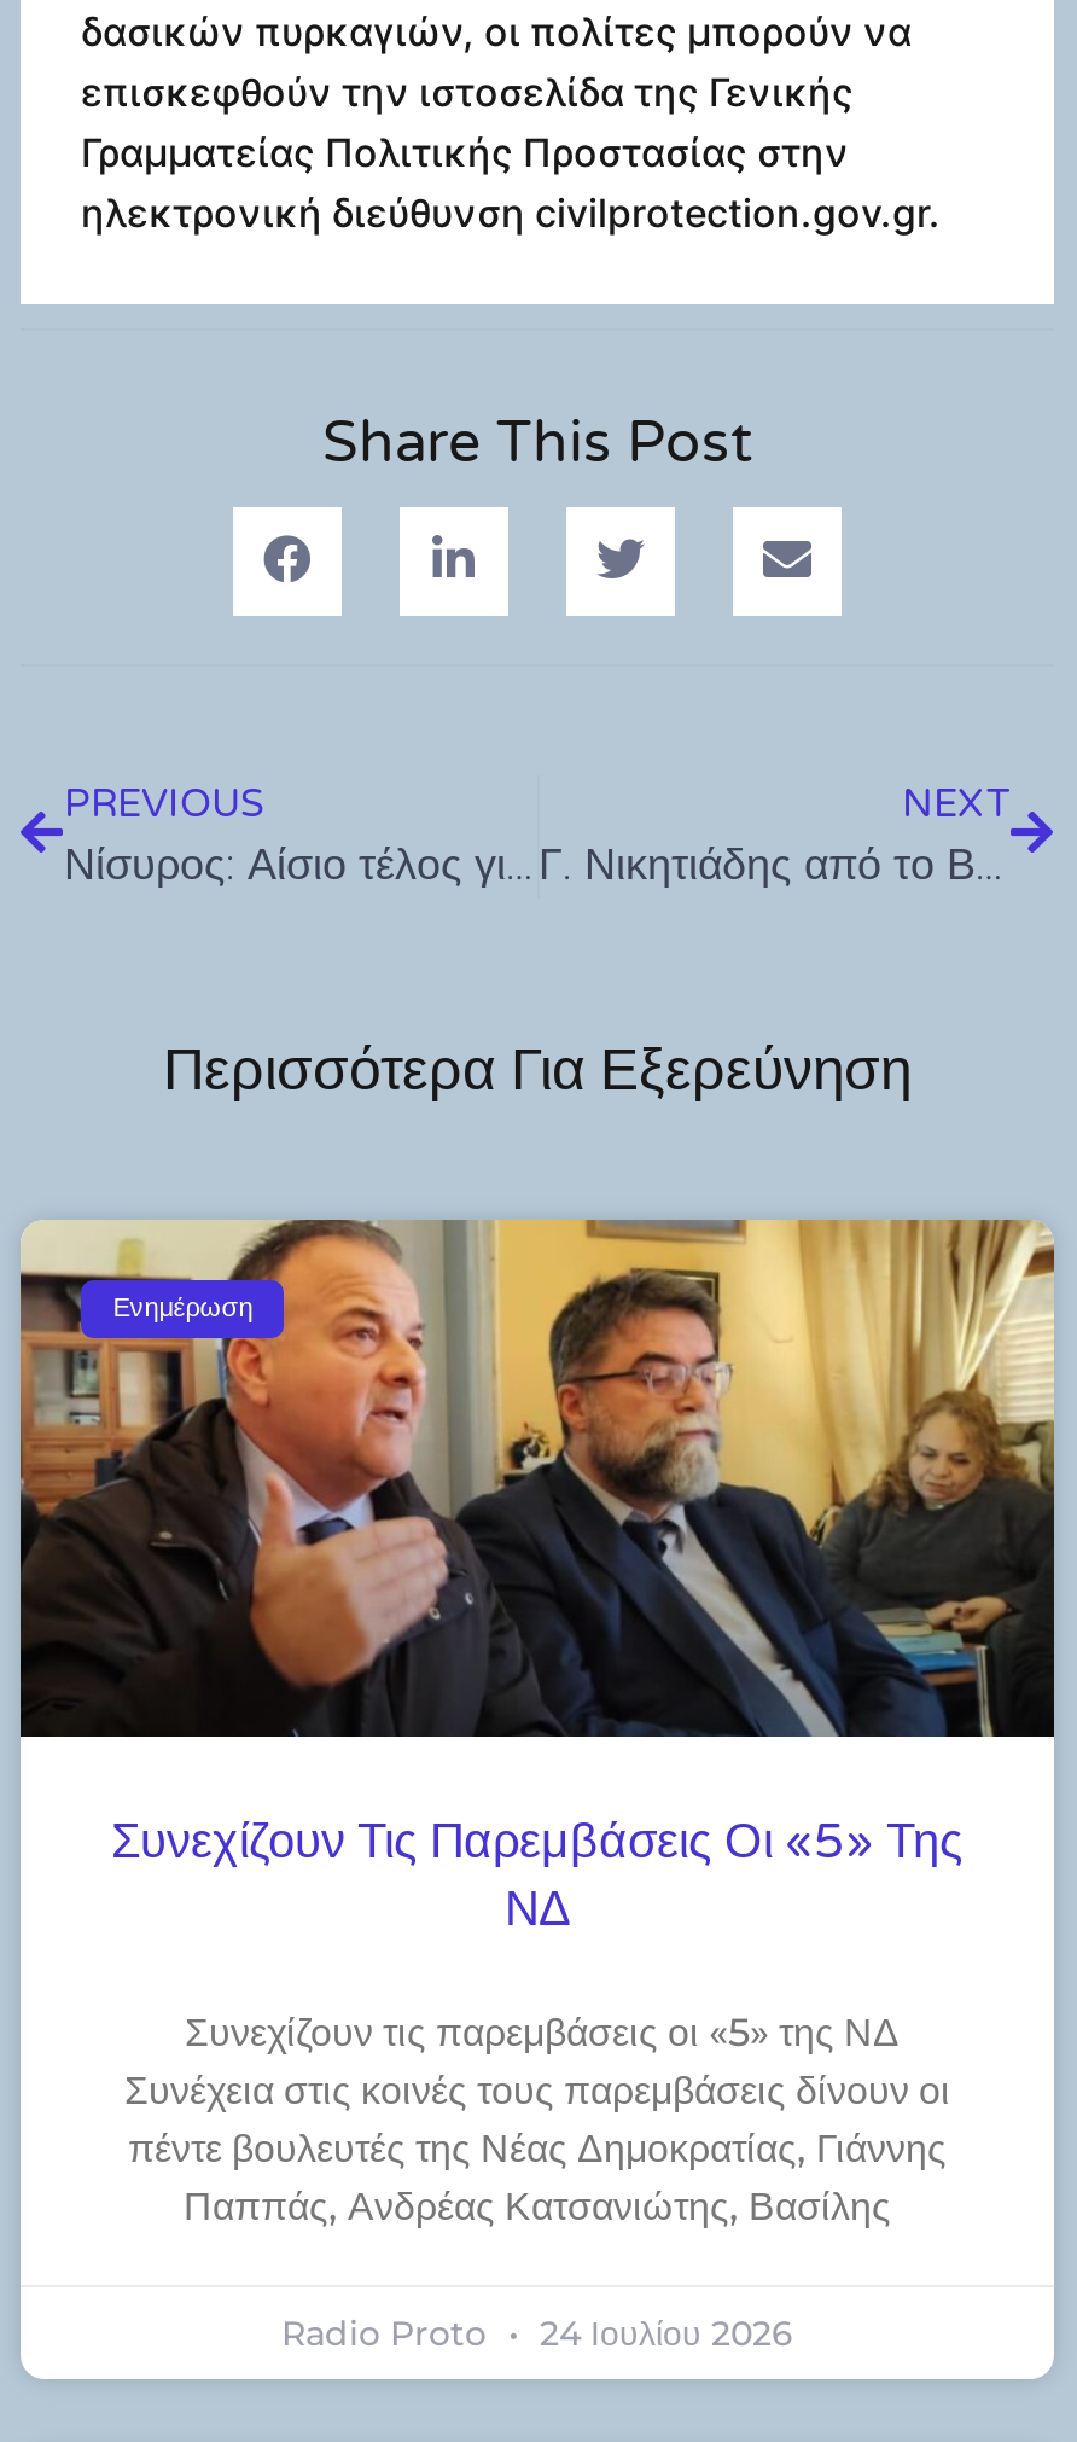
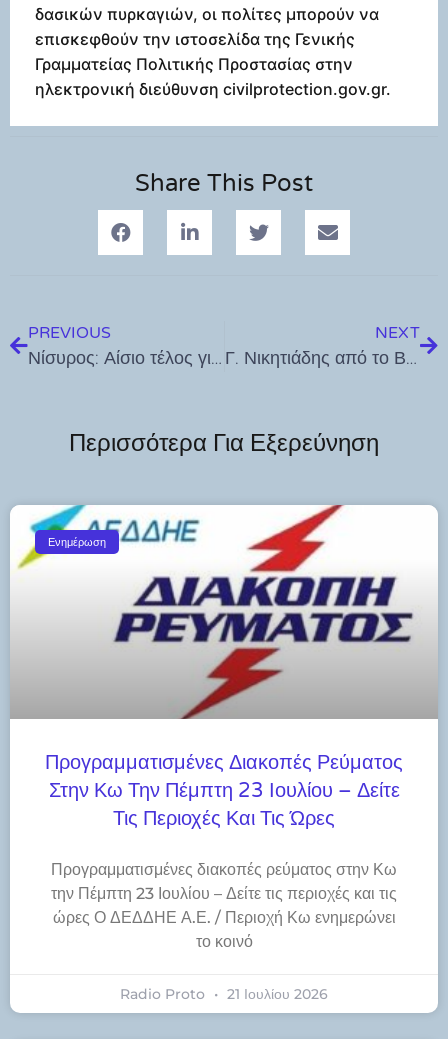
- [image]
- Συνεχίζουν Τις Παρεμβάσεις Οι «5» Της
- ΝΔ
+ [image]
+ Προγραμματισμένες Διακοπές Ρεύματος
+ Στην Κω Την Πέμπτη 23 Ιουλίου – Δείτε
+ Τις Περιοχές Και Τις Ώρες

- Συνεχίζουν τις παρεμβάσεις οι «5» της ΝΔ
- Συνέχεια στις κοινές τους παρεμβάσεις δίνουν οι
- πέντε βουλευτές της Νέας Δημοκρατίας, Γιάννης
- Παππάς, Ανδρέας Κατσανιώτης, Βασίλης
+ Προγραμματισμένες διακοπές ρεύματος στην Κω
+ την Πέμπτη 23 Ιουλίου – Δείτε τις περιοχές και τις
+ ώρες Ο ΔΕΔΔΗΕ Α.Ε. / Περιοχή Κω ενημερώνει
+ το κοινό

- Radio Proto 24 Ιουλίου 2026
+ Radio Proto 21 Ιουλίου 2026
